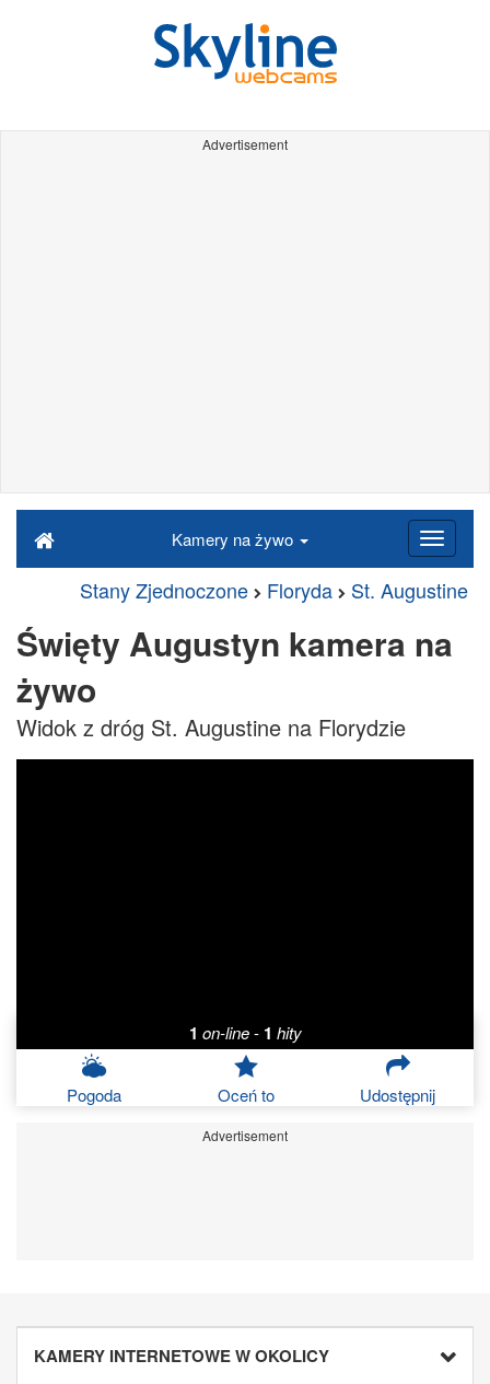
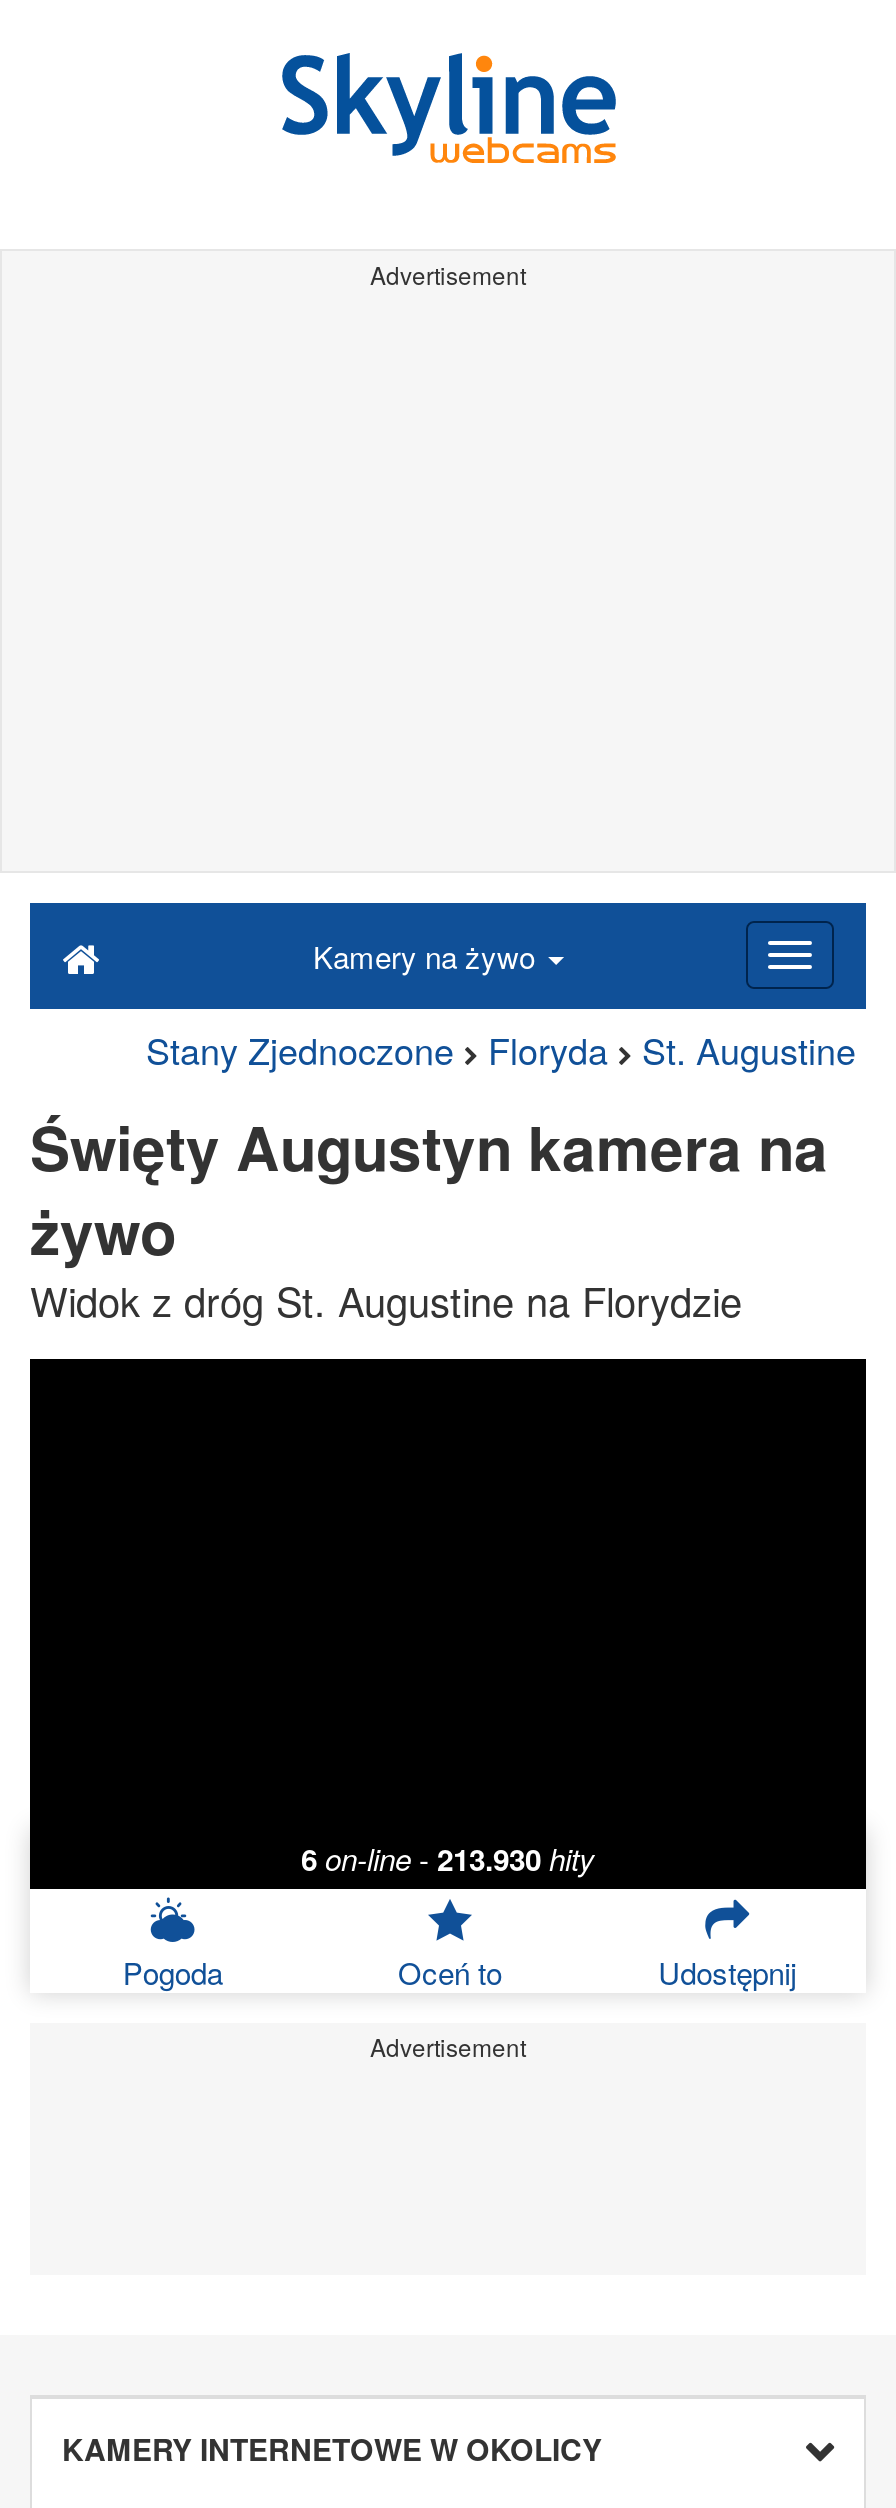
- 1 on-line - 1 hity
+ 6 on-line - 213.930 hity
